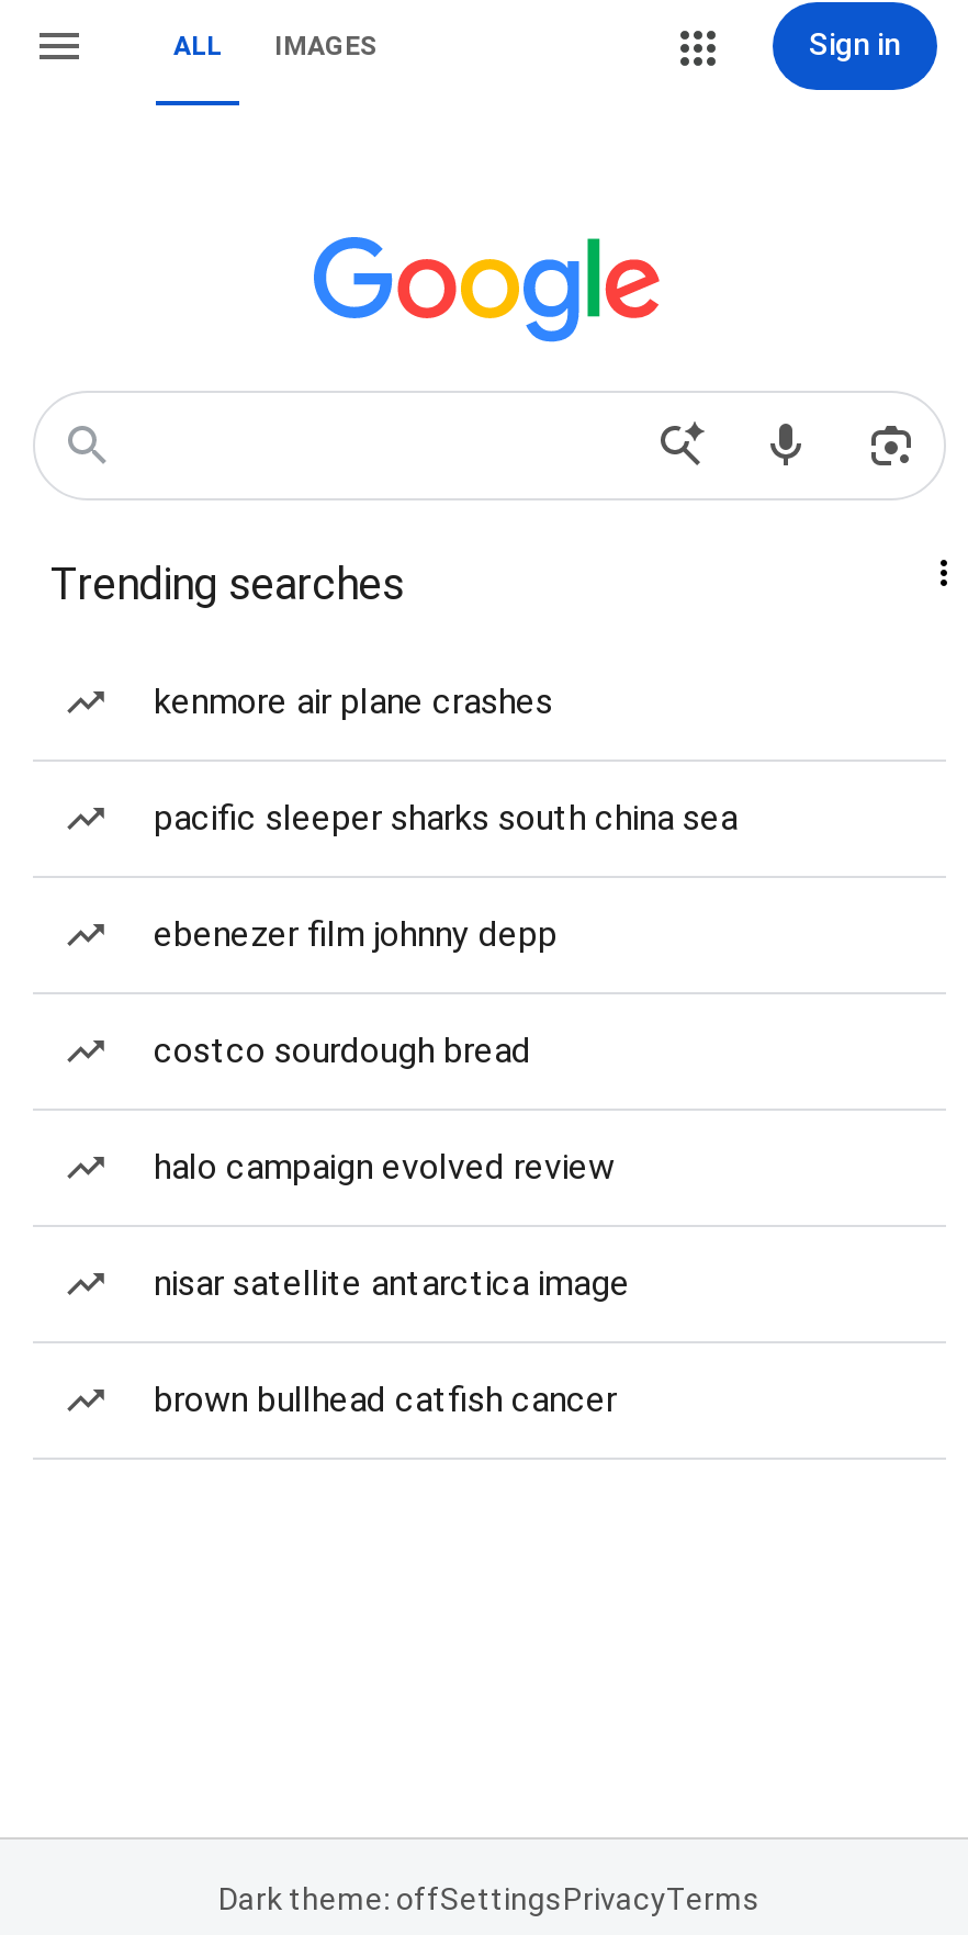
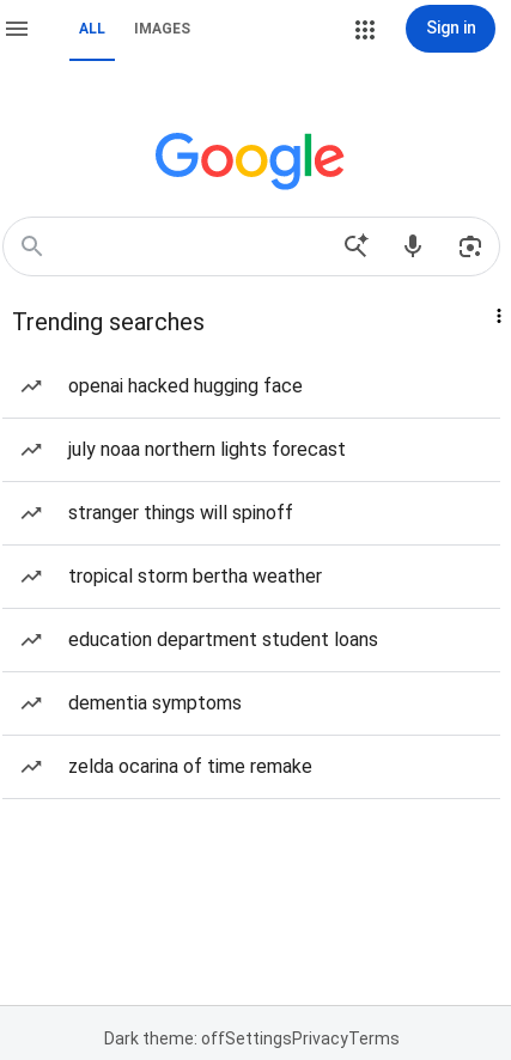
- kenmore air plane crashes
+ openai hacked hugging face

- pacific sleeper sharks south china sea
+ july noaa northern lights forecast

- ebenezer film johnny depp
+ stranger things will spinoff

- costco sourdough bread
+ tropical storm bertha weather

- halo campaign evolved review
+ education department student loans

- nisar satellite antarctica image
+ dementia symptoms

- brown bullhead catfish cancer
+ zelda ocarina of time remake
